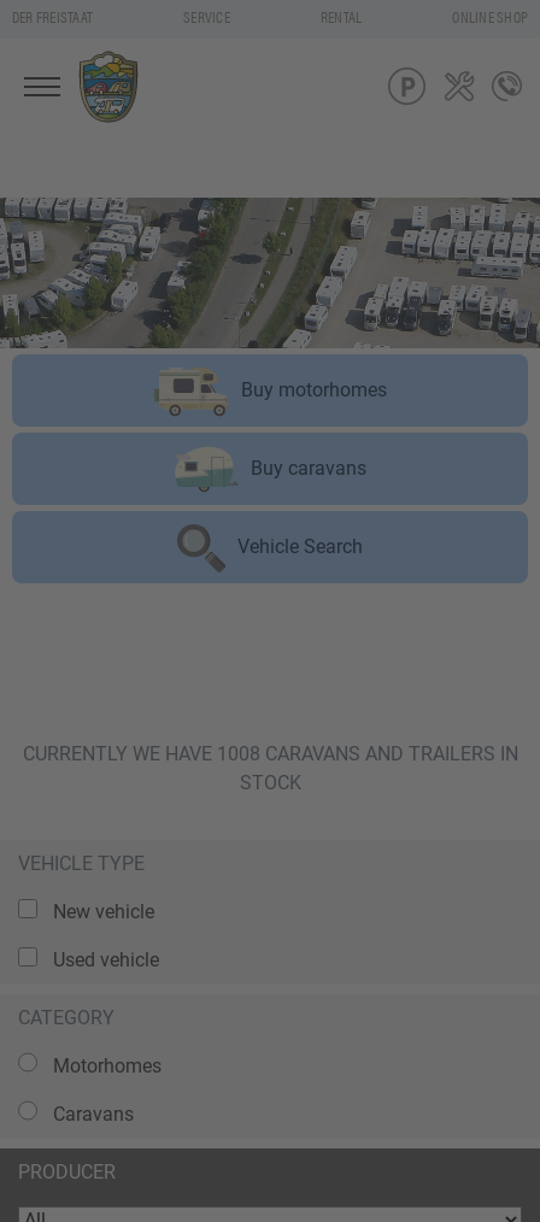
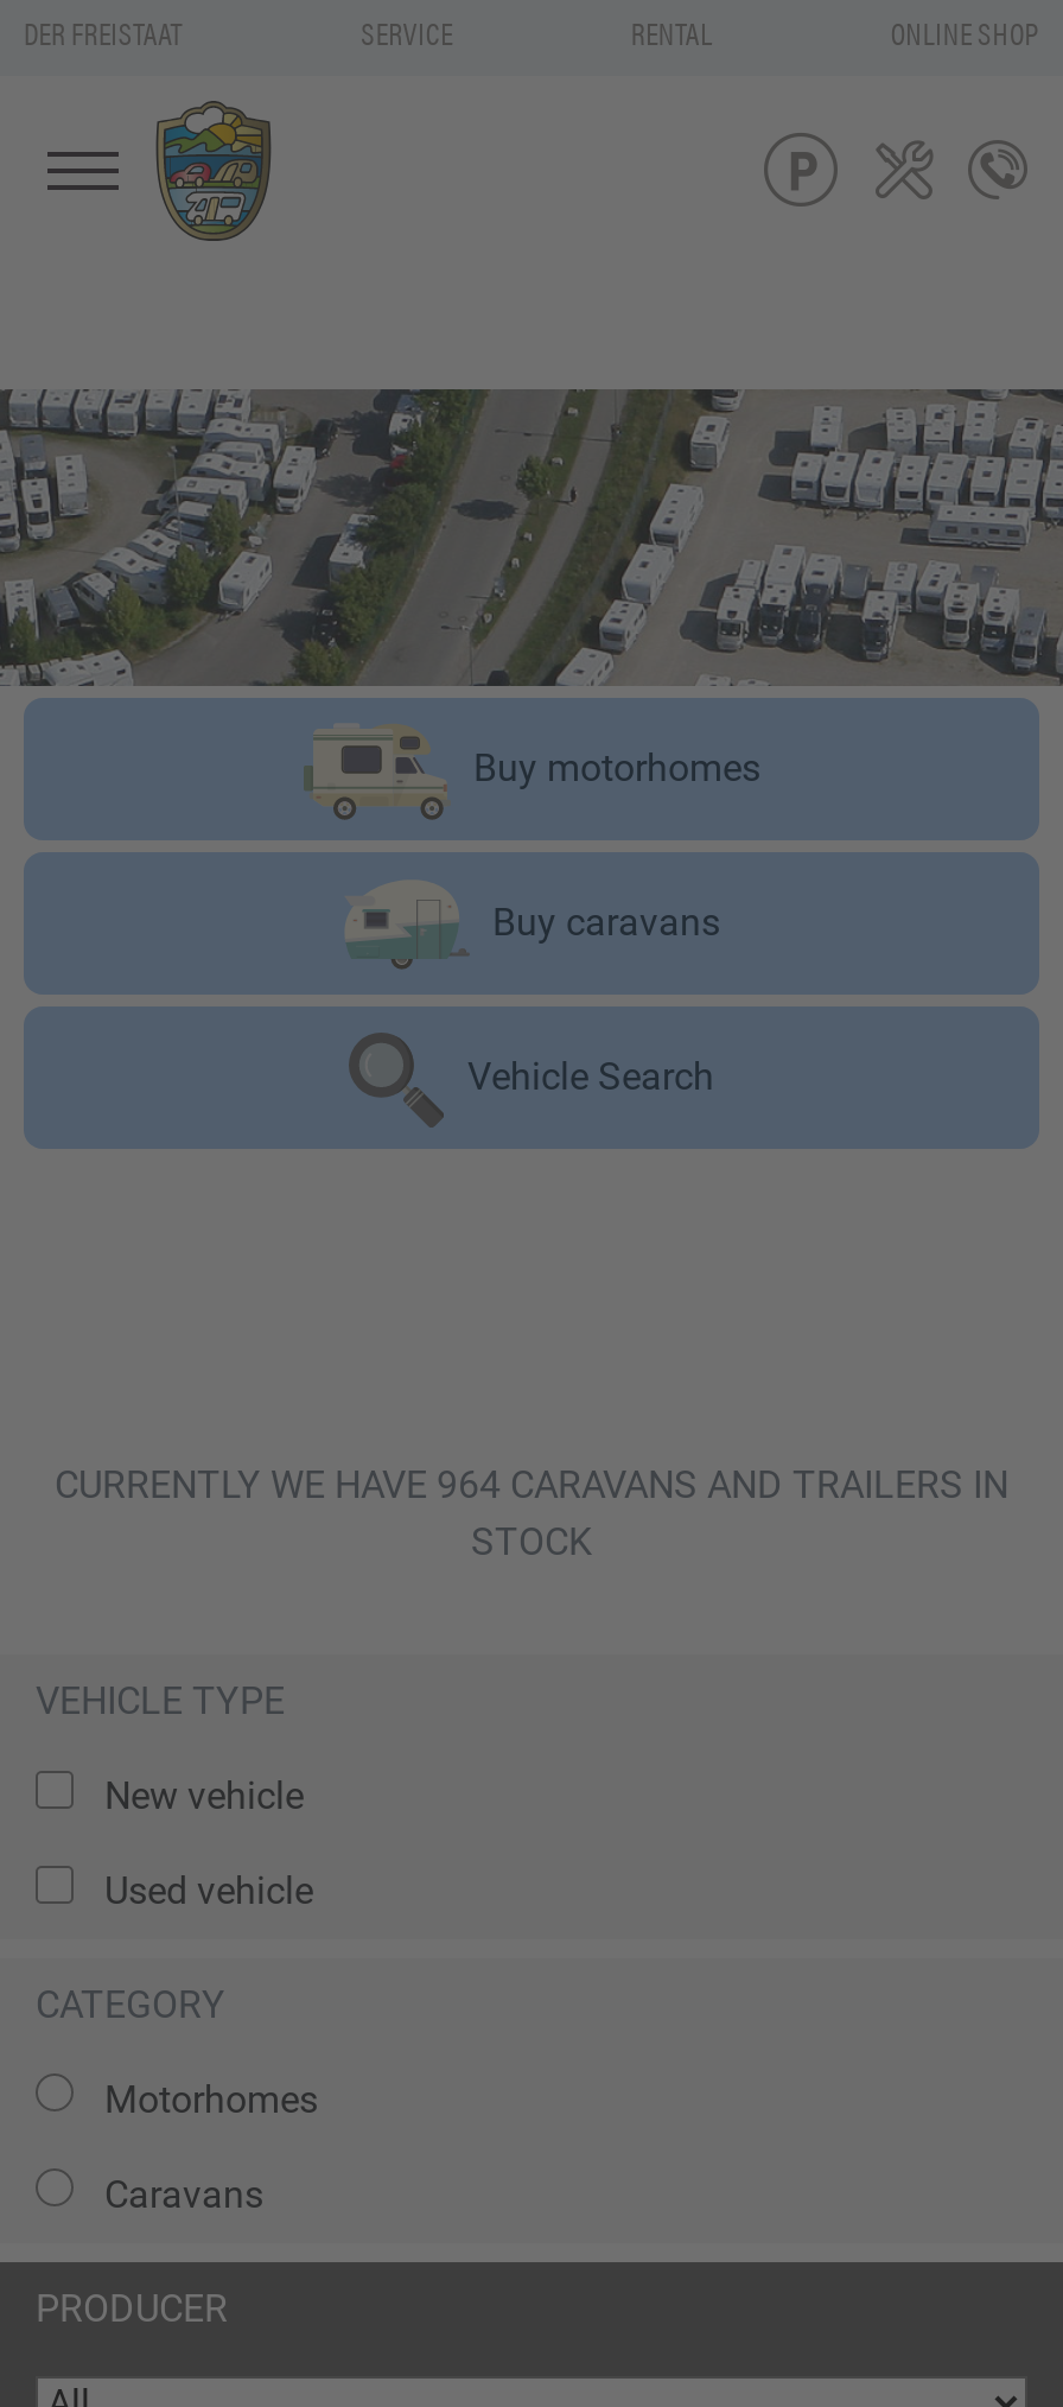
- CURRENTLY WE HAVE 1008 CARAVANS AND TRAILERS IN
+ CURRENTLY WE HAVE 964 CARAVANS AND TRAILERS IN
